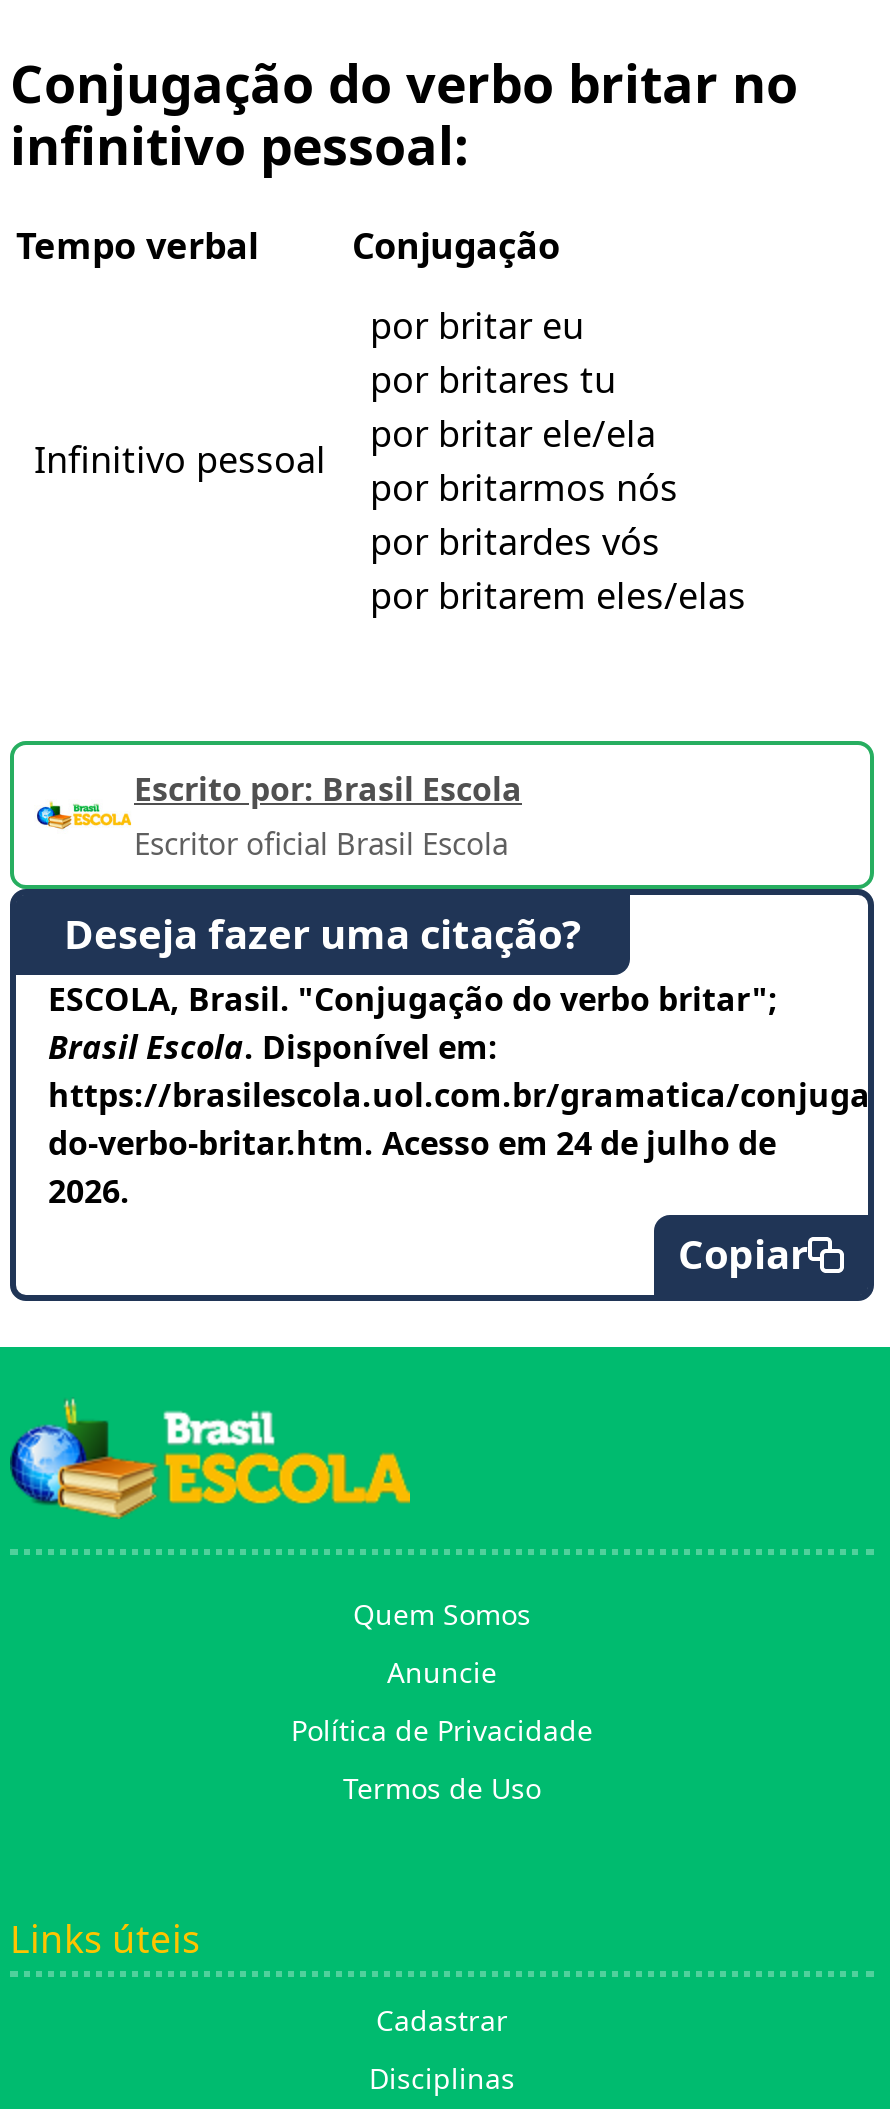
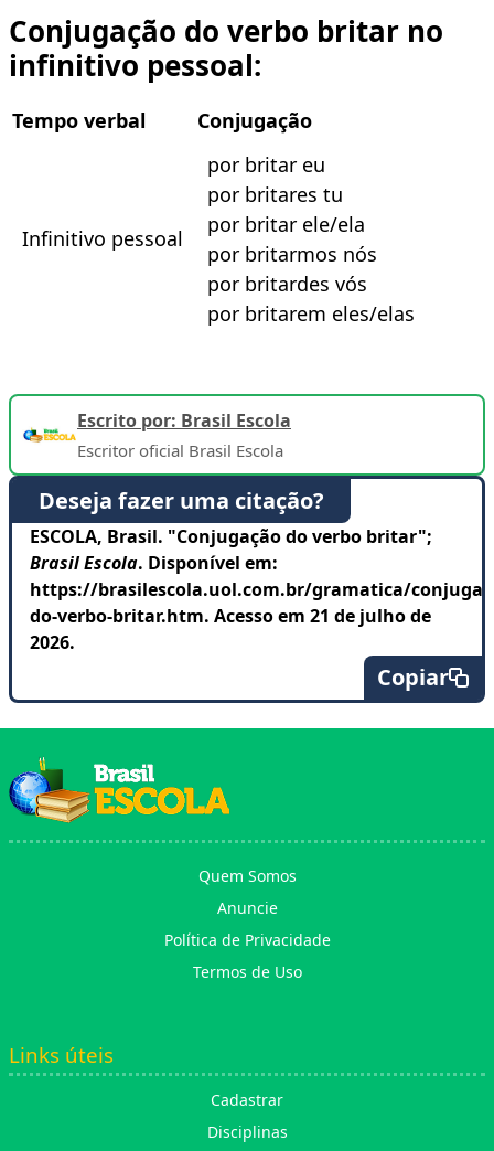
- do-verbo-britar.htm. Acesso em 24 de julho de
+ do-verbo-britar.htm. Acesso em 21 de julho de
